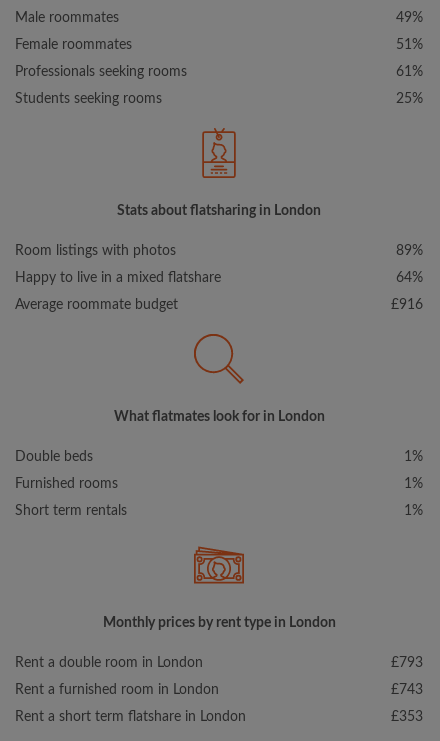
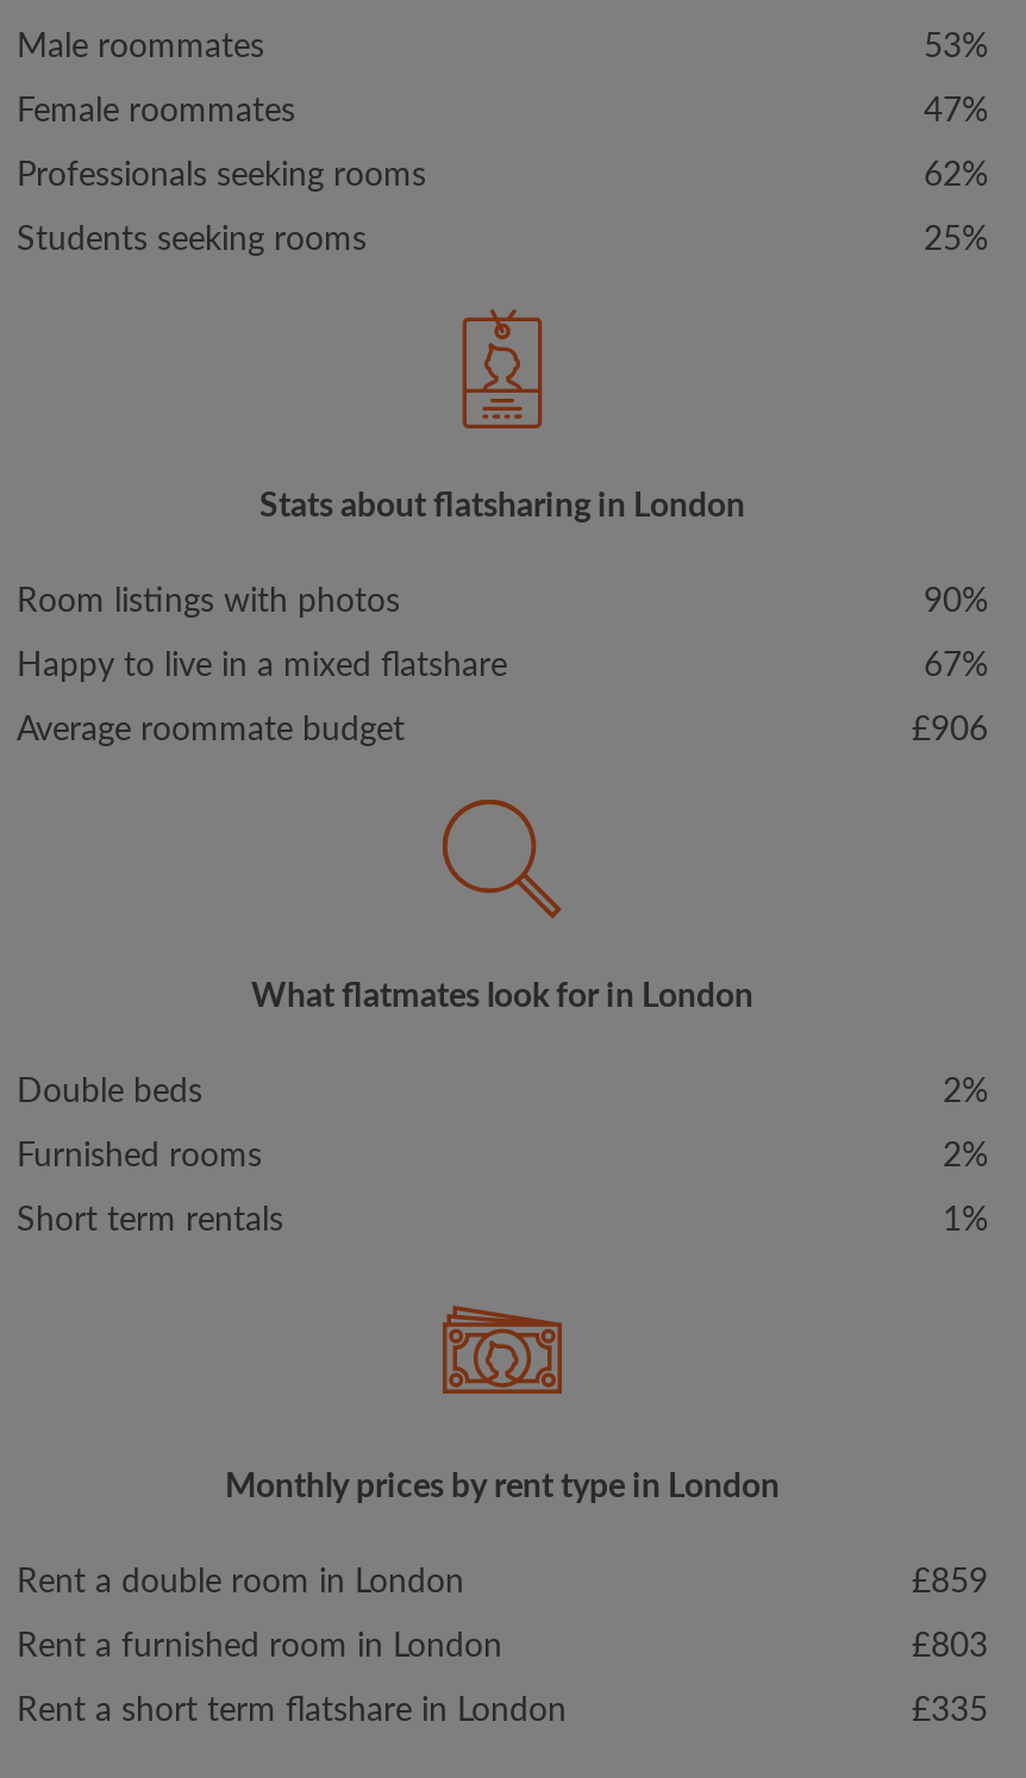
- 49%
+ 53%

- 51%
+ 47%

- 61%
+ 62%

- 89%
+ 90%

- 64%
+ 67%

- £916
+ £906

- 1%
+ 2%

- 1%
+ 2%

- £793
+ £859

- £743
+ £803

- £353
+ £335
